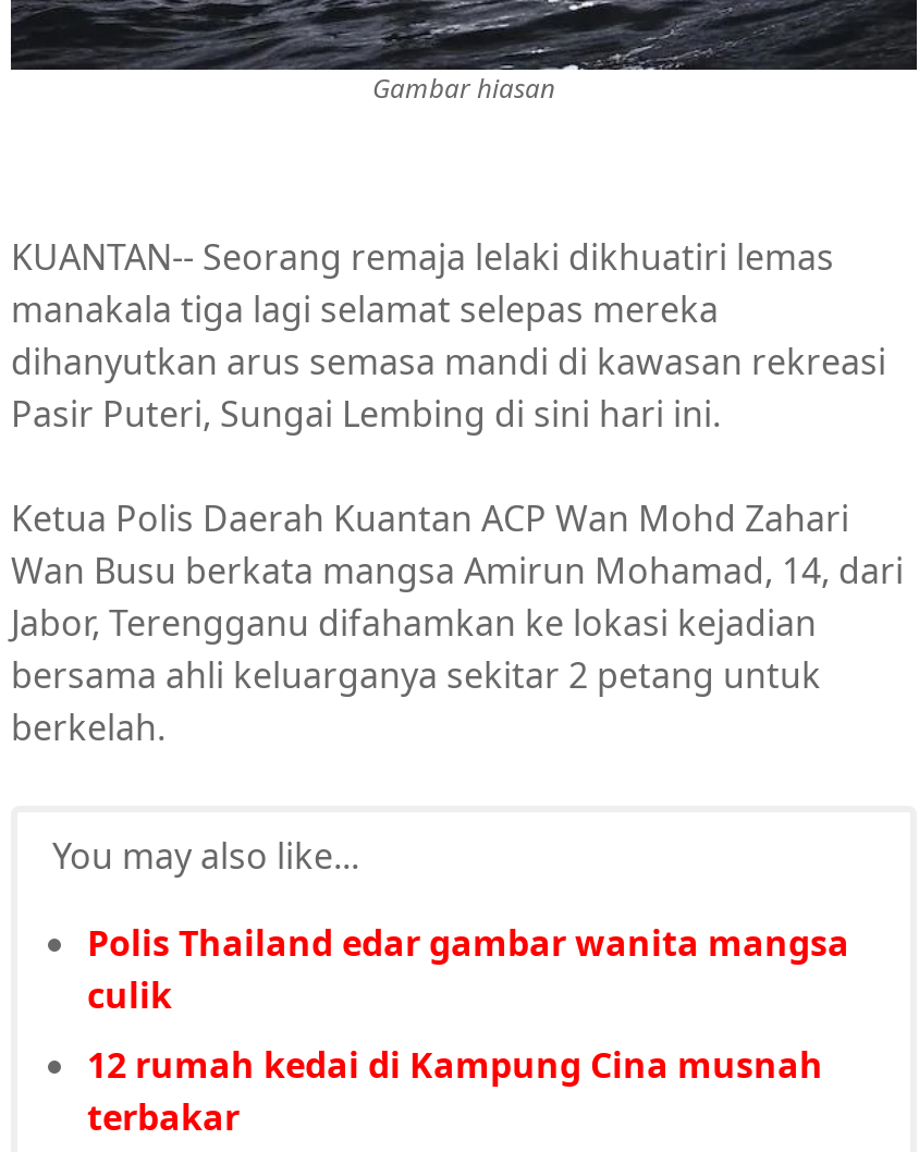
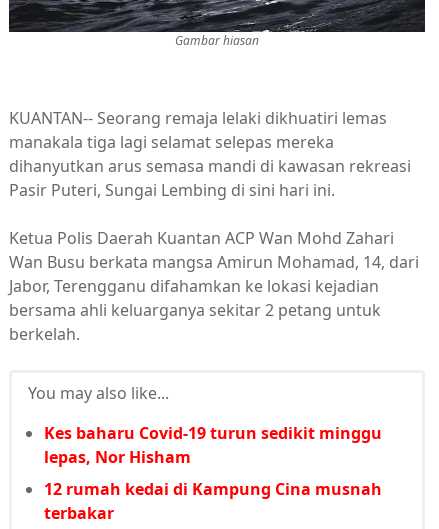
- Polis Thailand edar gambar wanita mangsa
- culik
+ Kes baharu Covid-19 turun sedikit minggu
+ lepas, Nor Hisham
